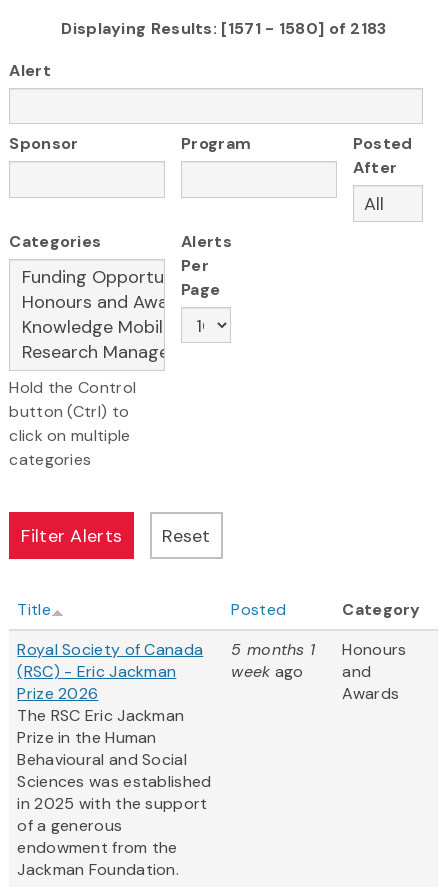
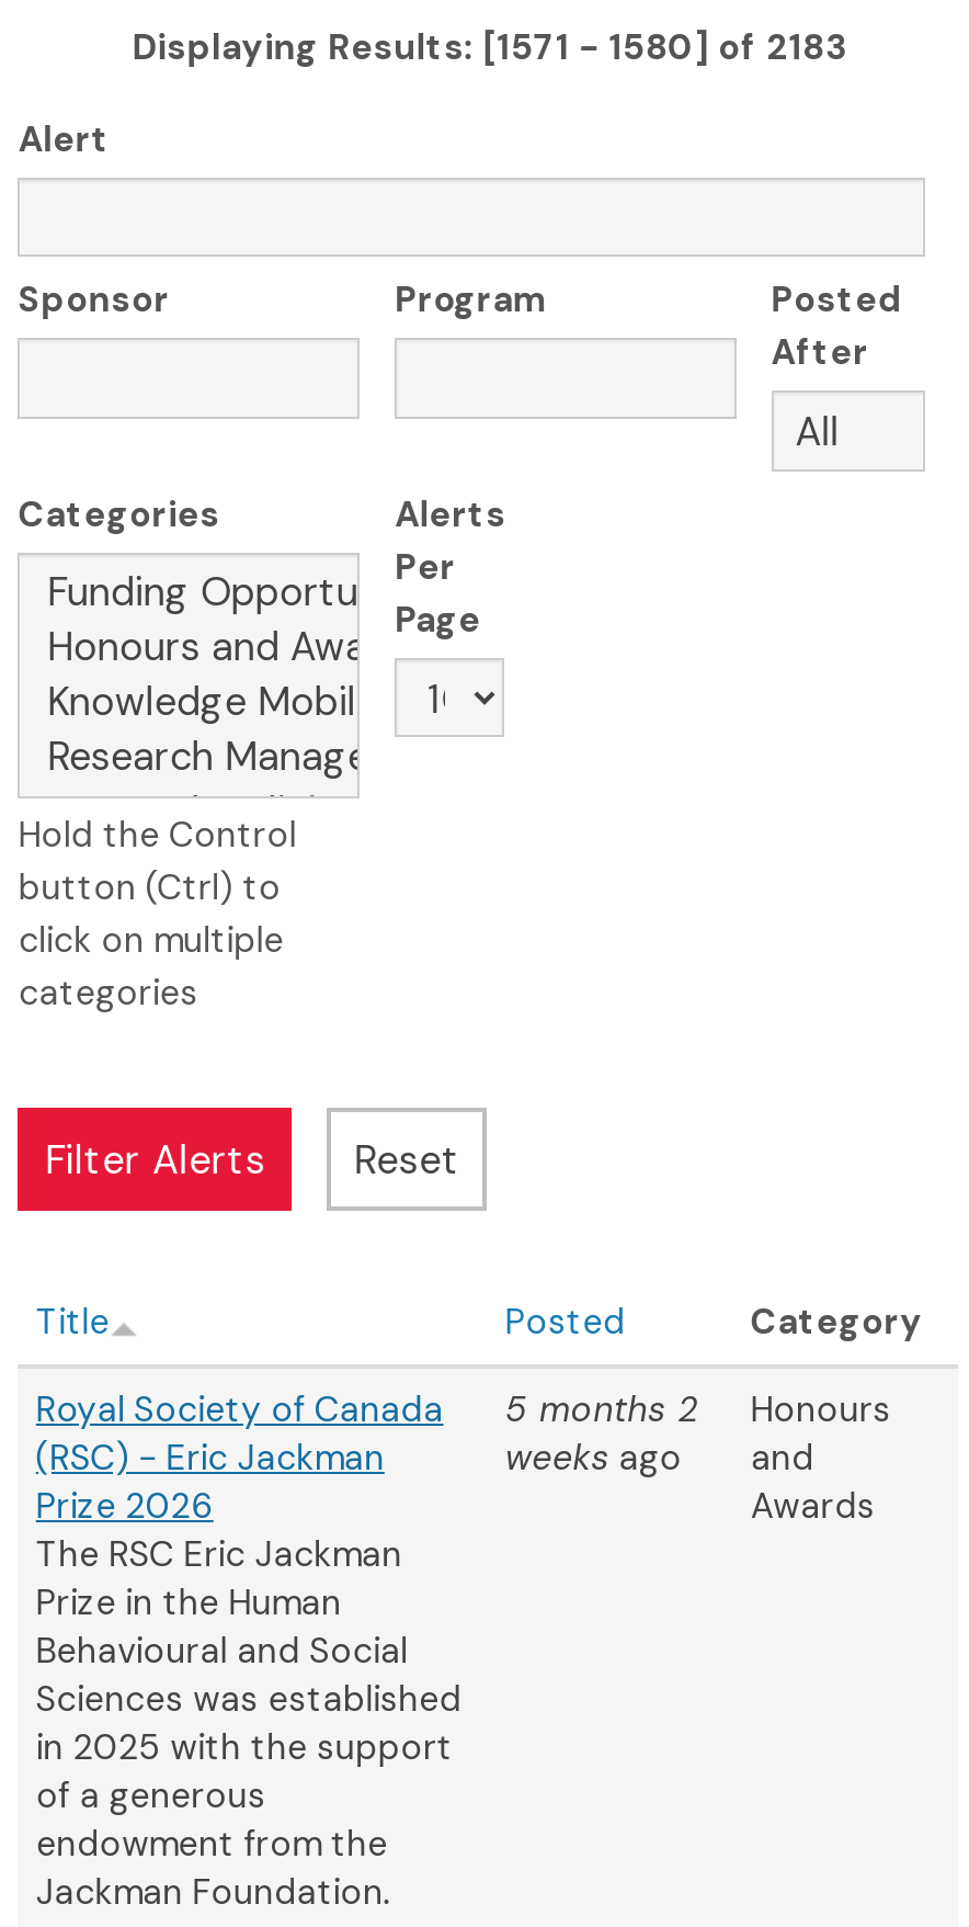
- Royal Society of Canada 5 months 1 Honours
+ Royal Society of Canada 5 months 2 Honours

- week ago
+ weeks ago
